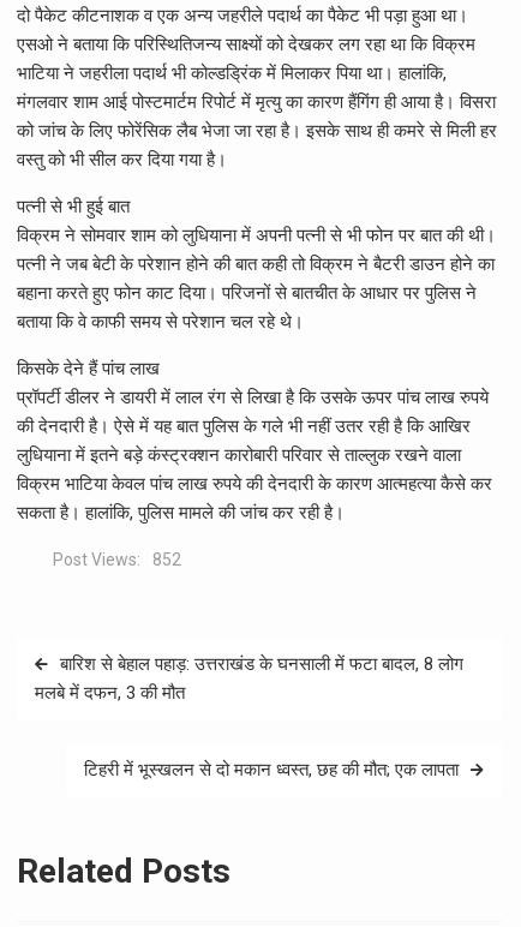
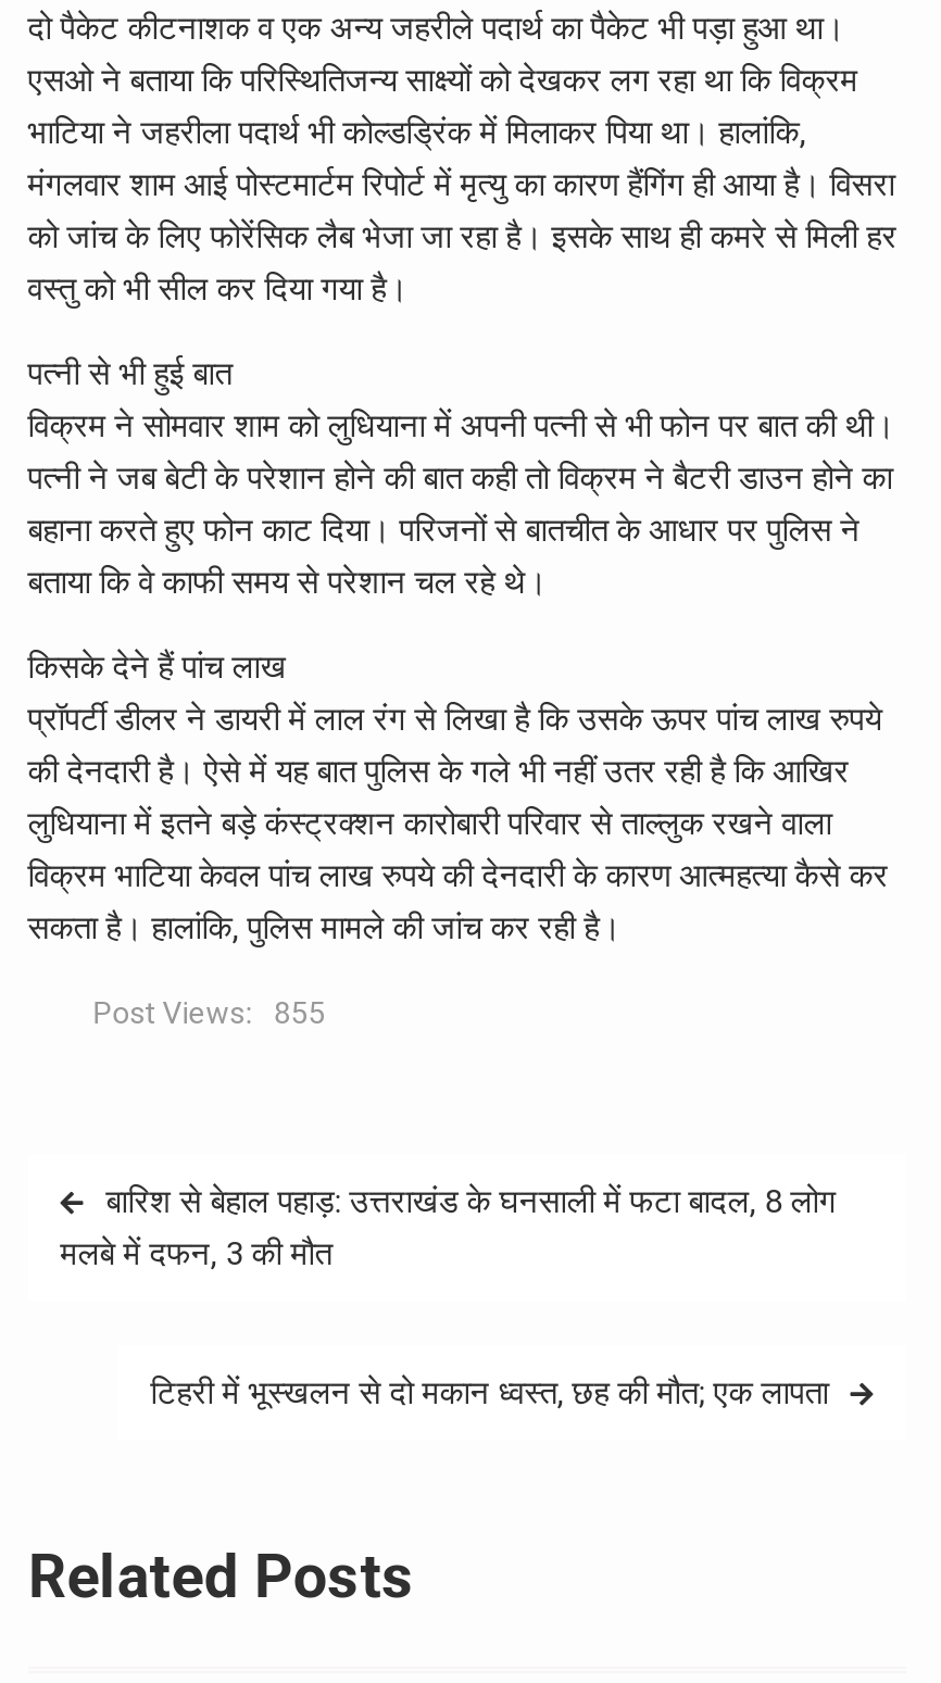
- Post Views: 852
+ Post Views: 855
